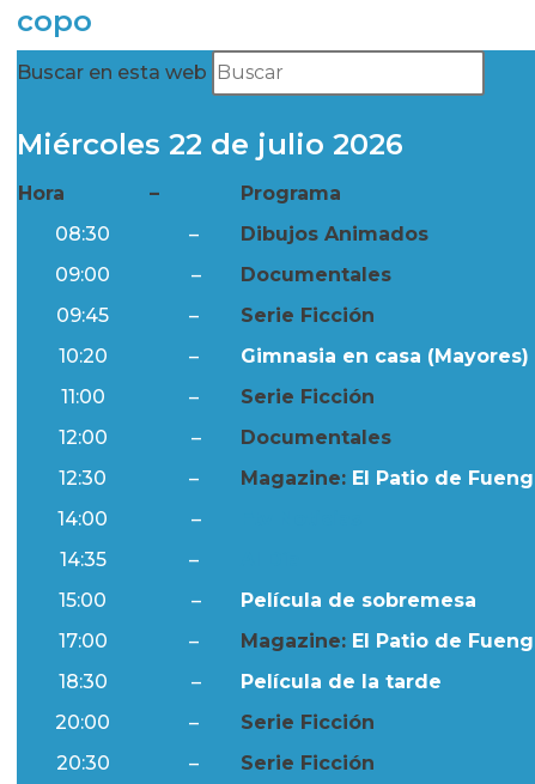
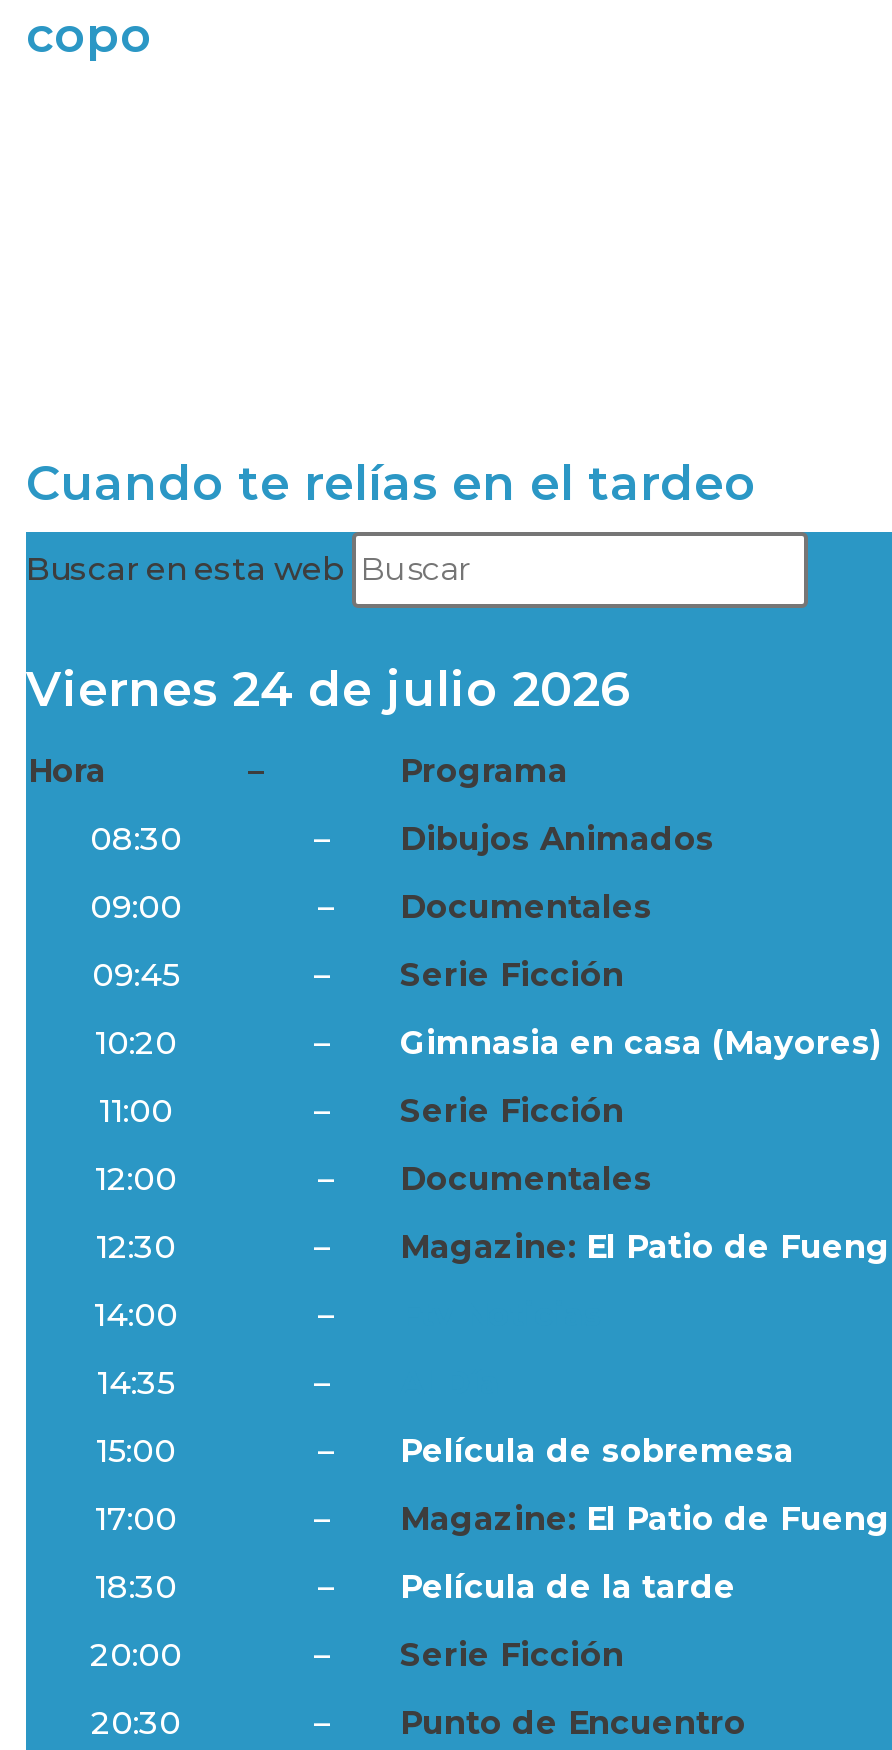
+ Cuando te relías en el tardeo

- Miércoles 22 de julio 2026
+ Viernes 24 de julio 2026

- Serie Ficción
+ Punto de Encuentro
